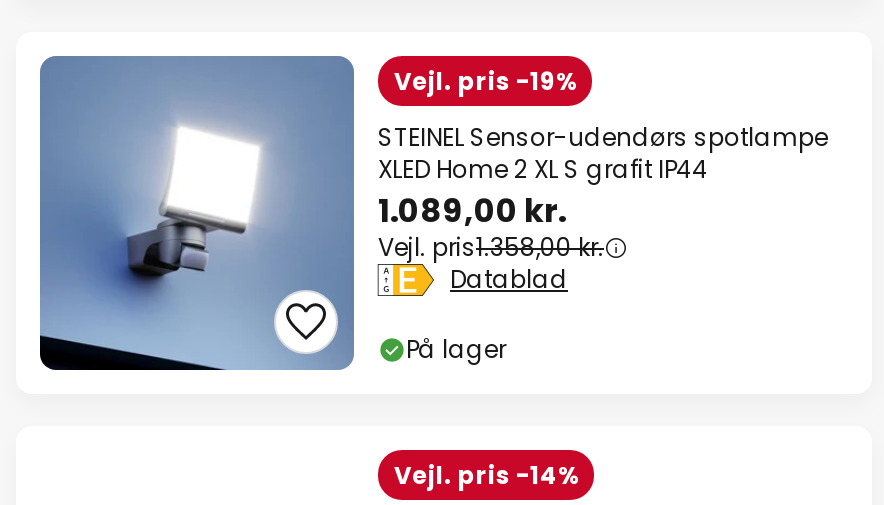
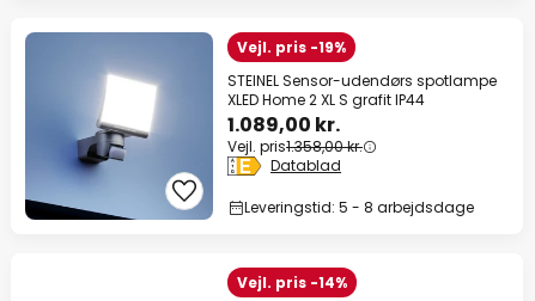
- På lager
+ Leveringstid: 5 - 8 arbejdsdage
